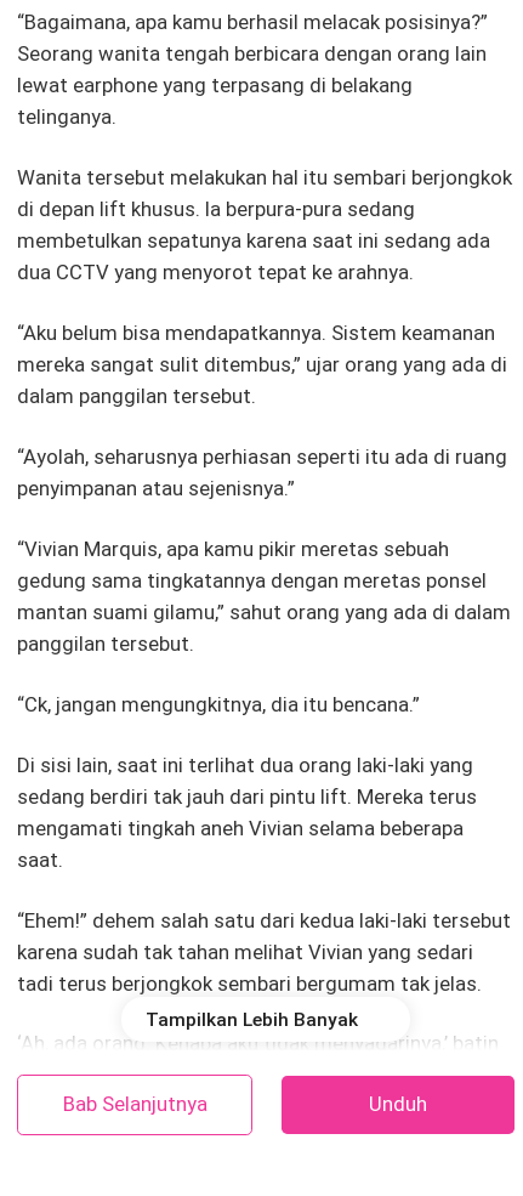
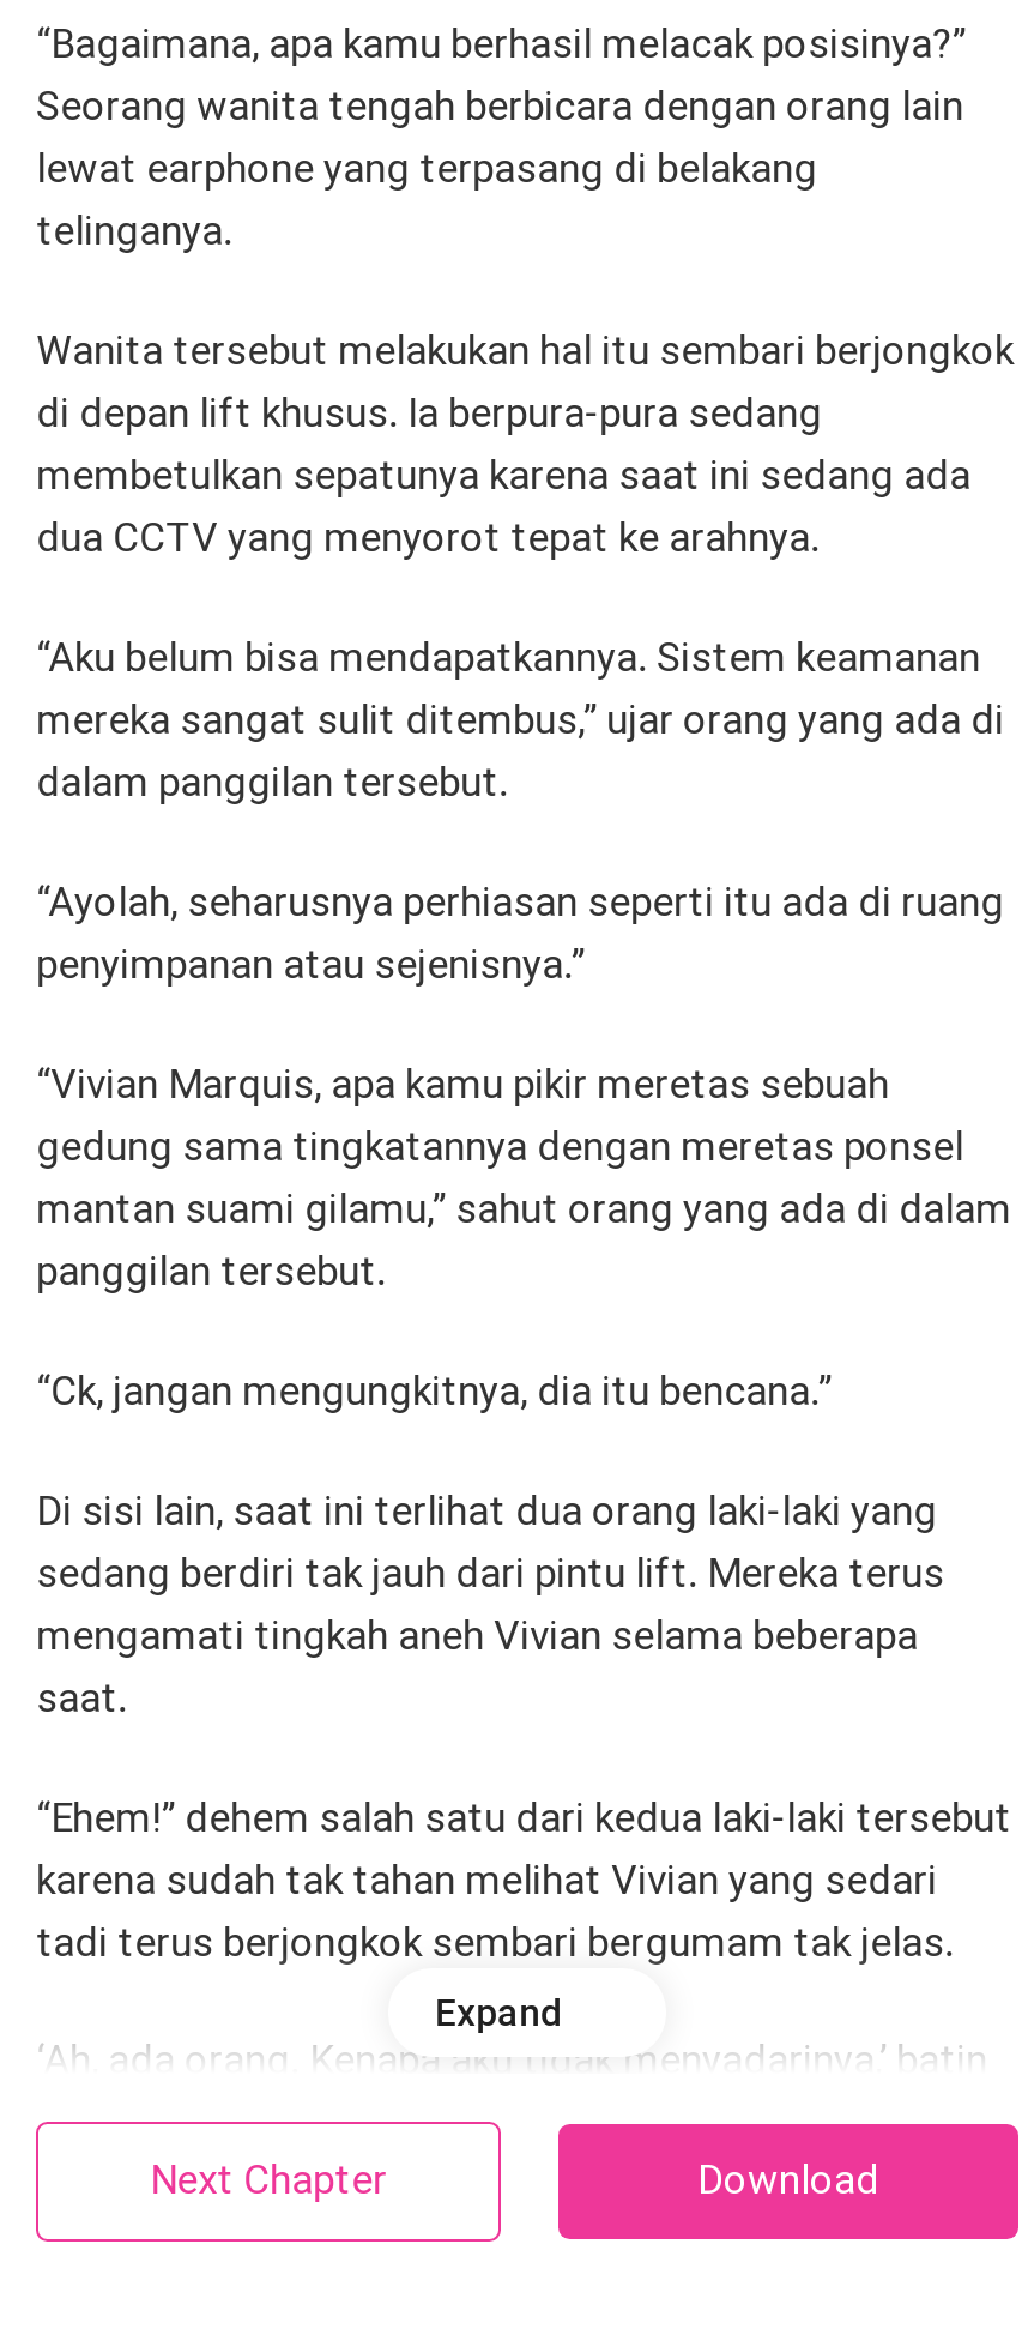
- Tampilkan Lebih Banyak
+ Expand

- Bab Selanjutnya
- Unduh
+ Next Chapter
+ Download
